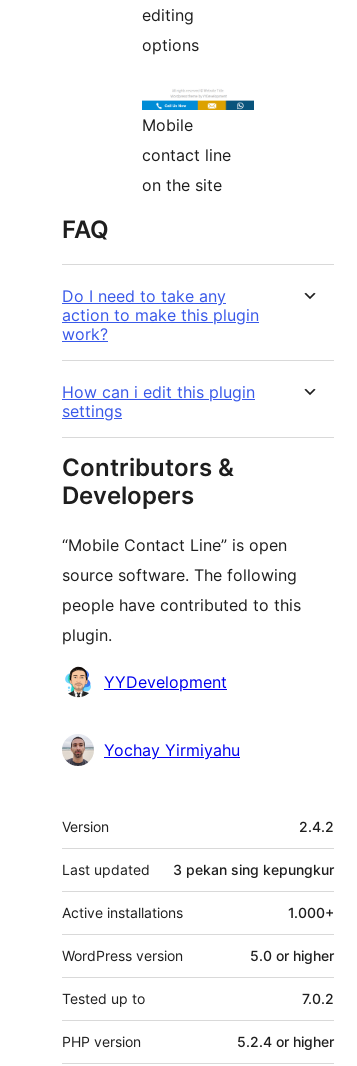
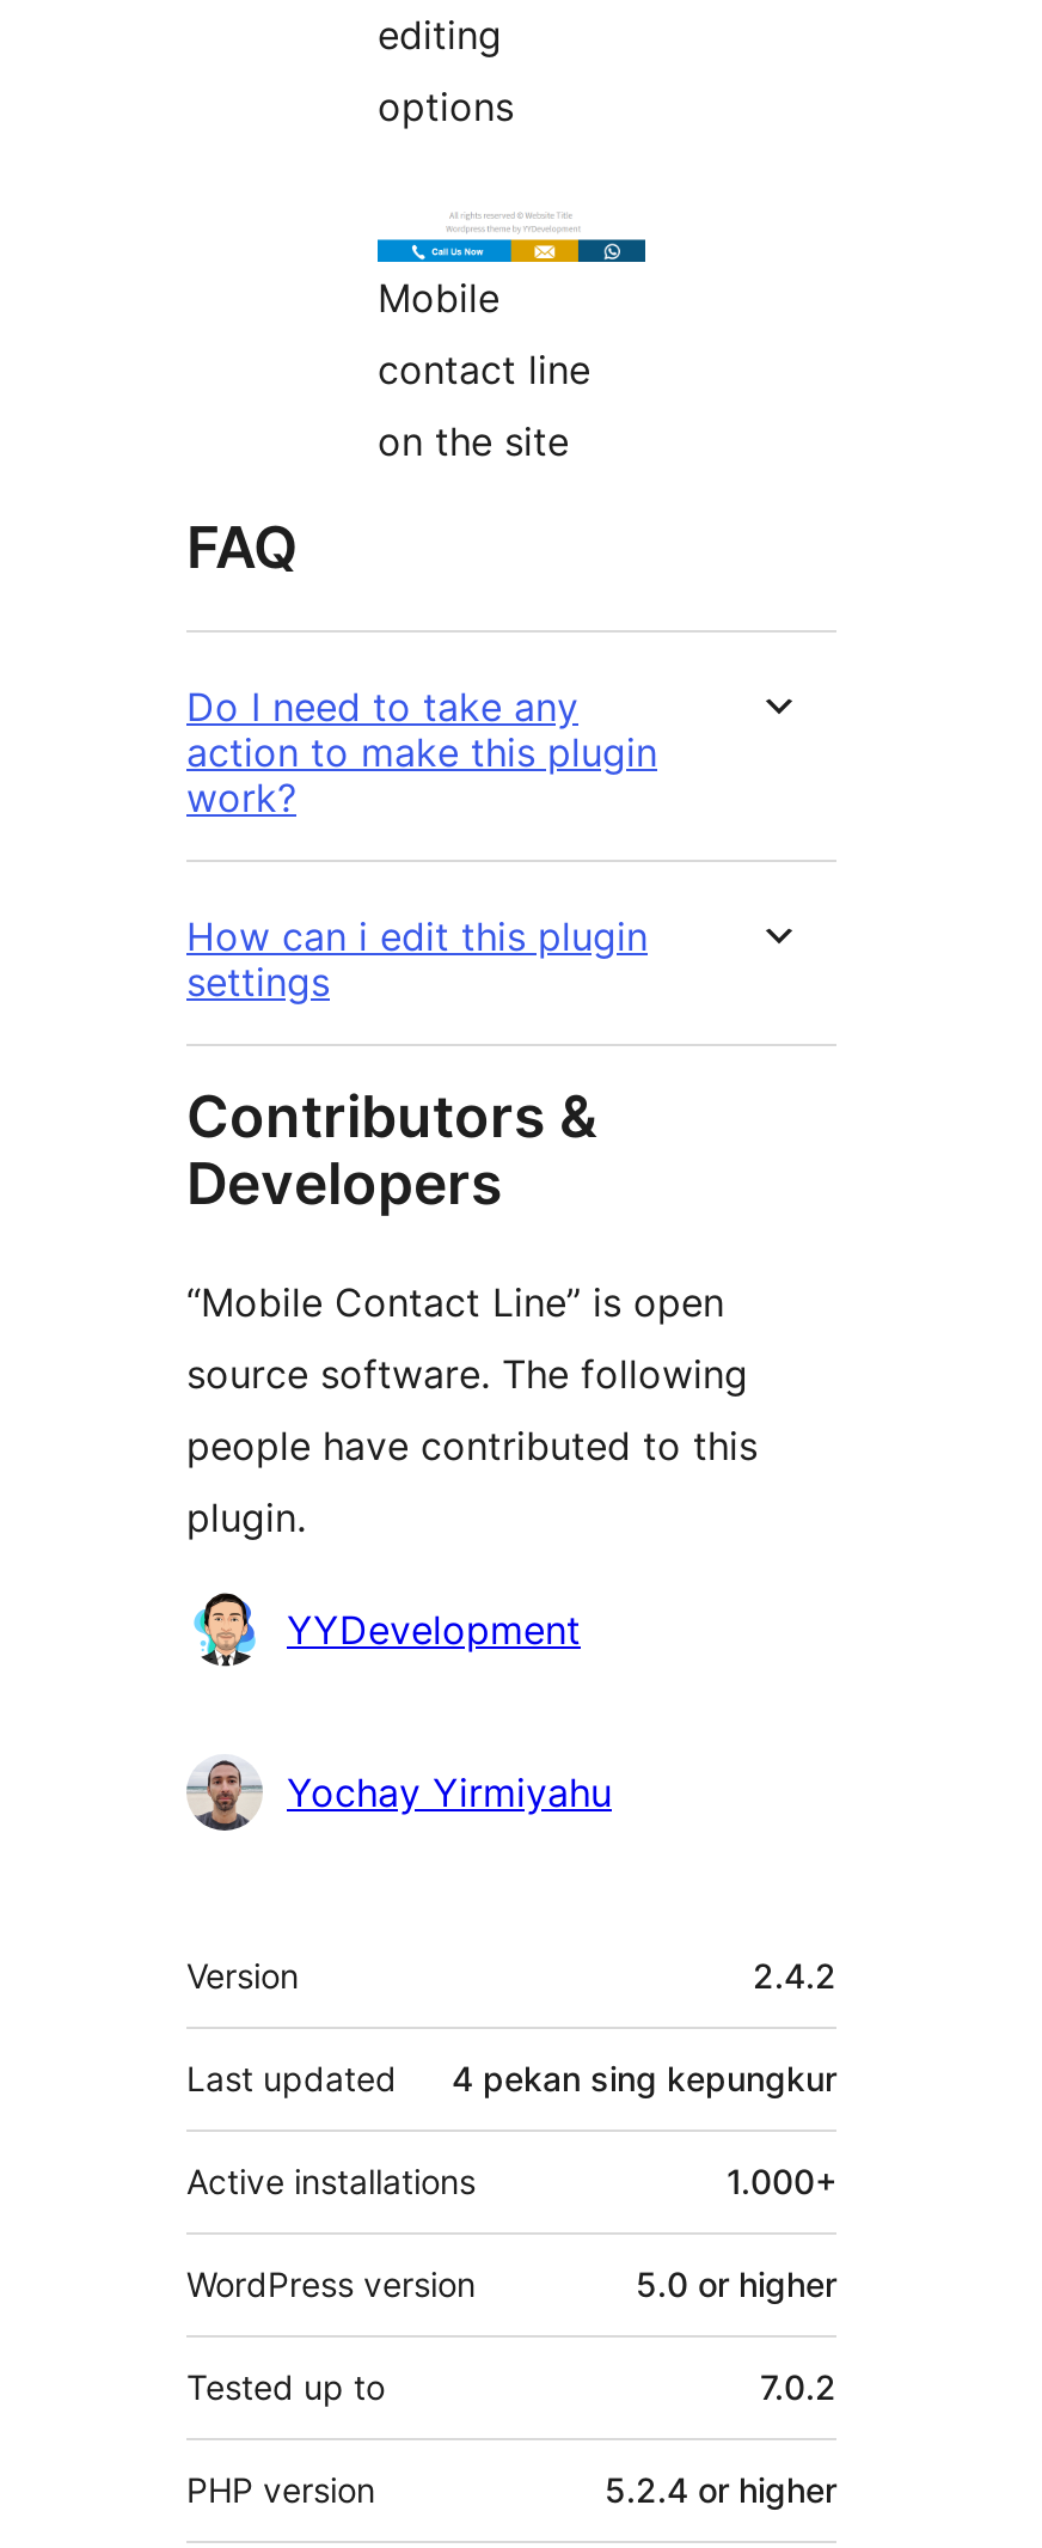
- 3 pekan sing kepungkur
+ 4 pekan sing kepungkur
